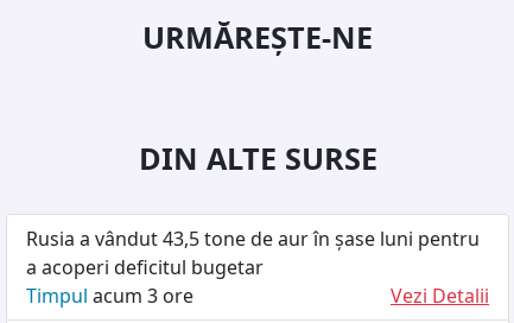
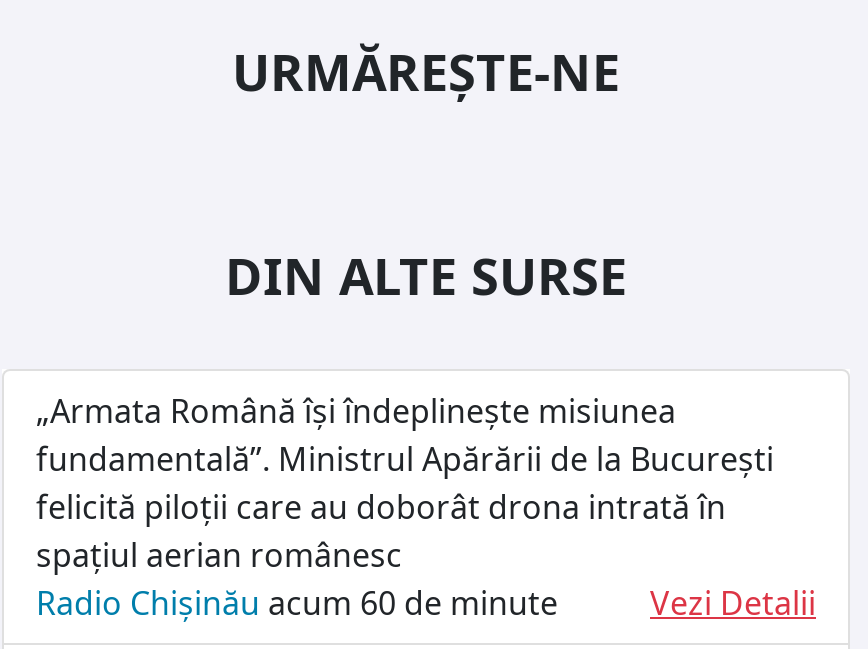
- Rusia a vândut 43,5 tone de aur în șase luni pentru
- a acoperi deficitul bugetar
- Timpul acum 3 ore
+ „Armata Română își îndeplinește misiunea
+ fundamentală”. Ministrul Apărării de la București
+ felicită piloții care au doborât drona intrată în
+ spațiul aerian românesc
+ Radio Chișinău acum 60 de minute
